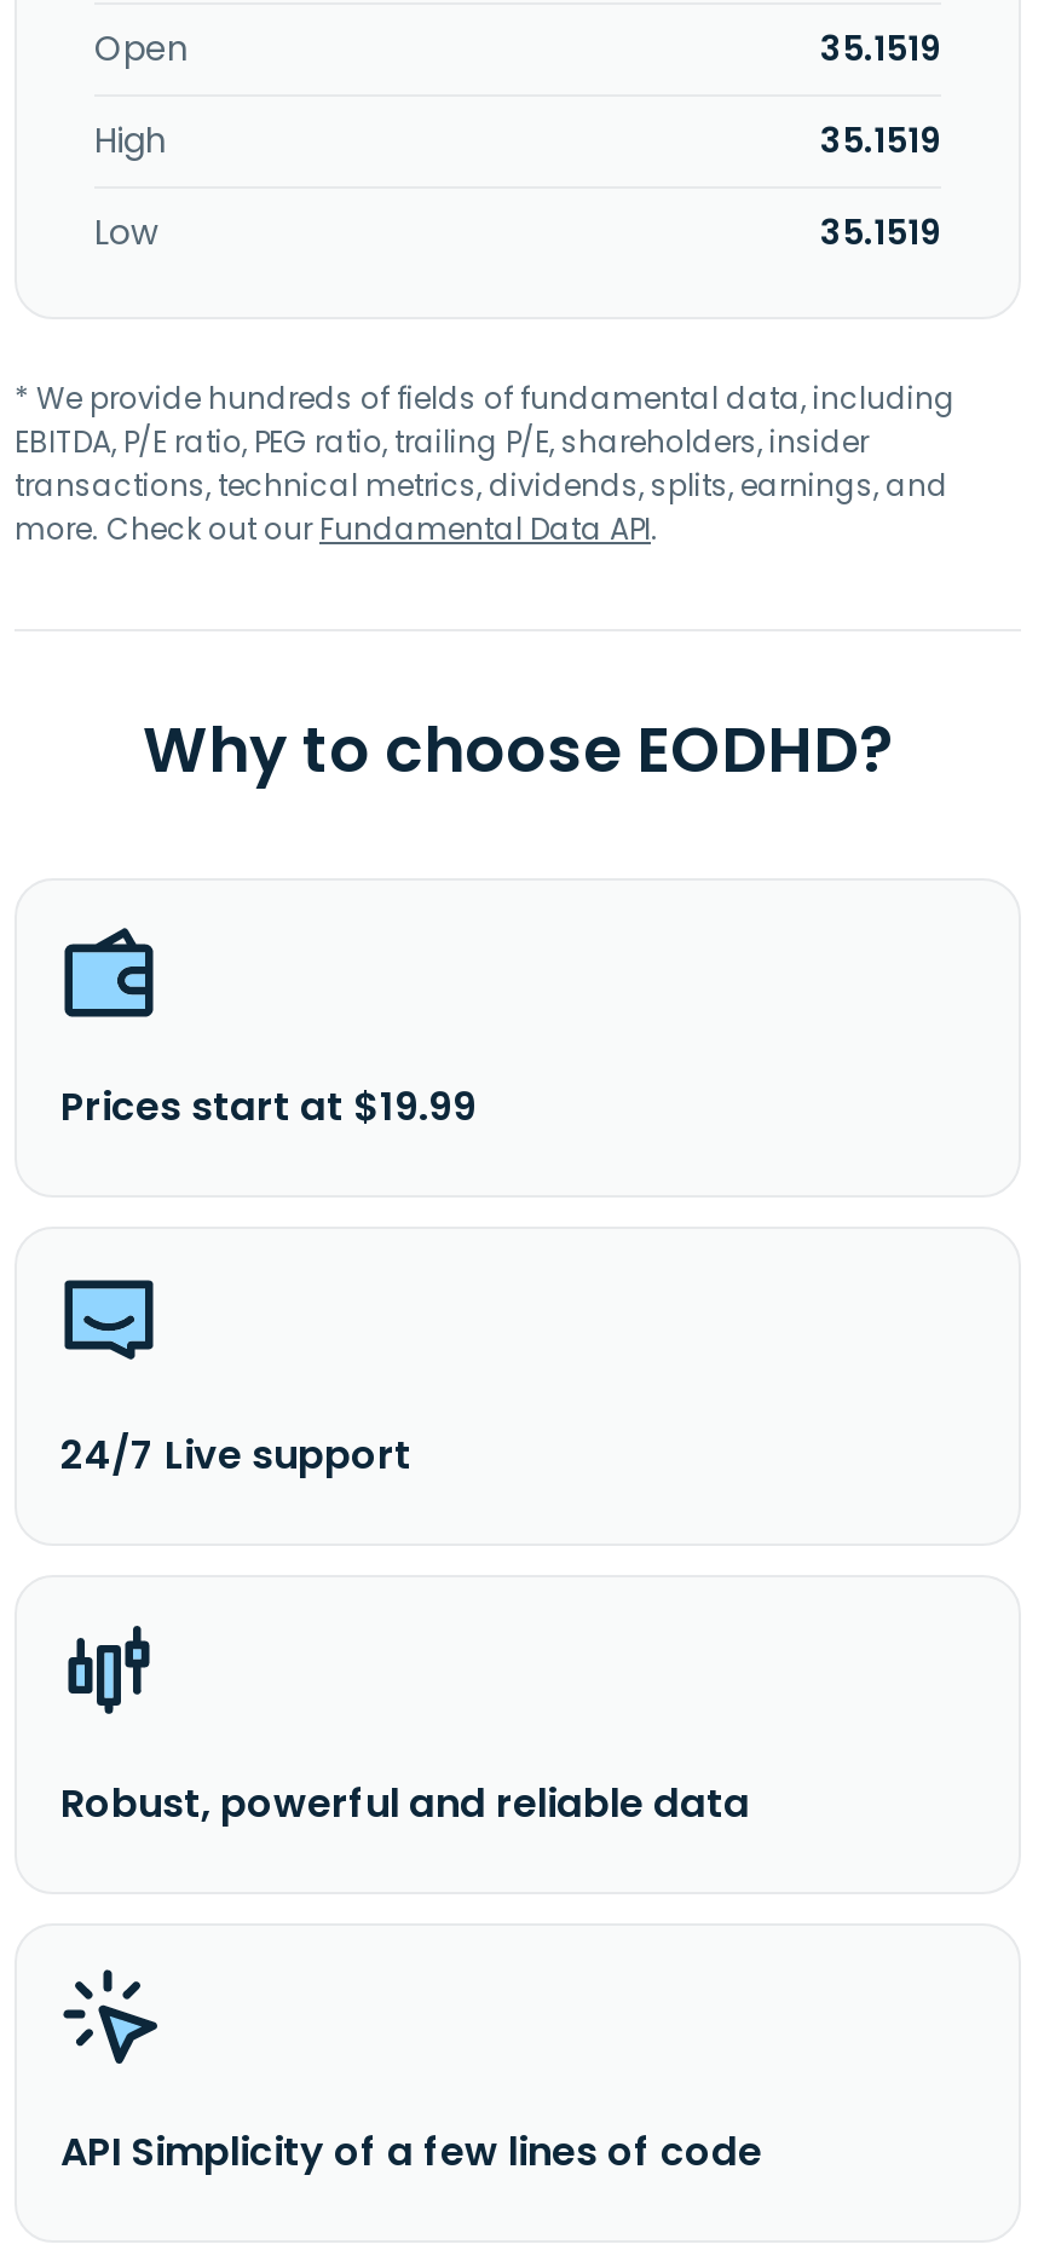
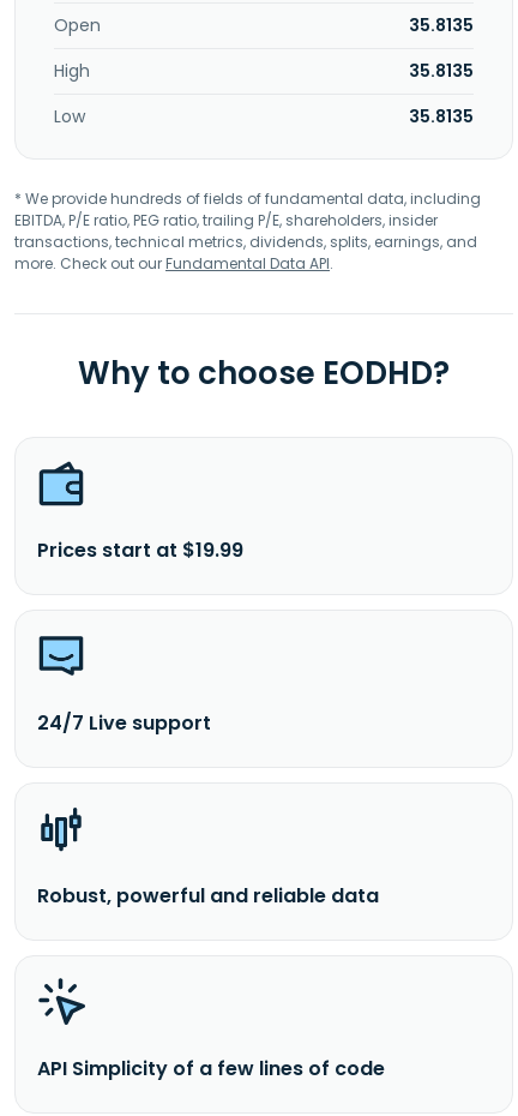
- 35.1519
+ 35.8135

- 35.1519
+ 35.8135

- 35.1519
+ 35.8135
